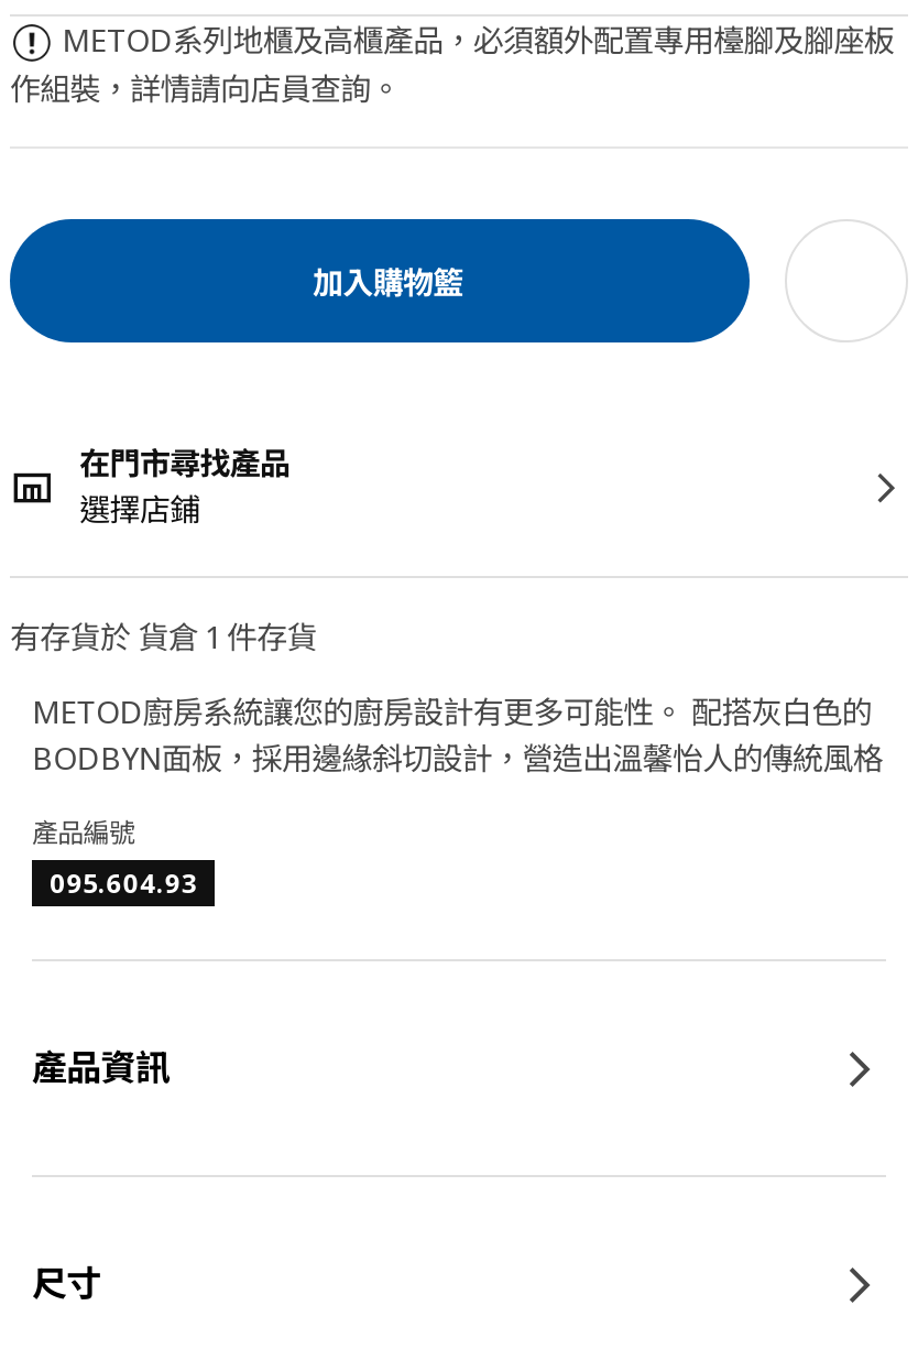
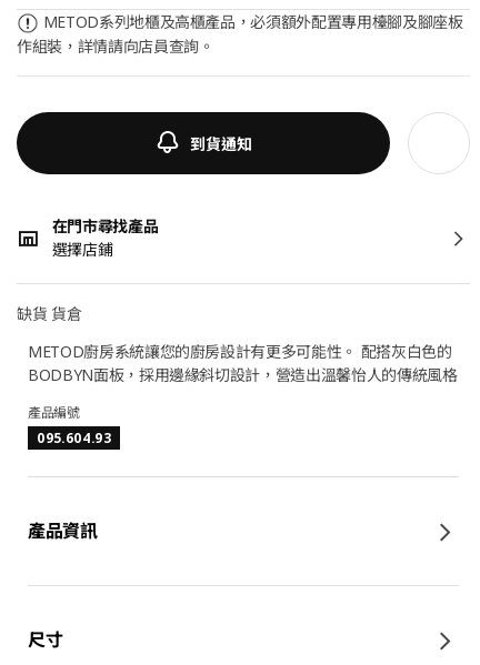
- 加入購物籃
+ 到貨通知

- 有存貨於 貨倉 1 件存貨
+ 缺貨 貨倉
